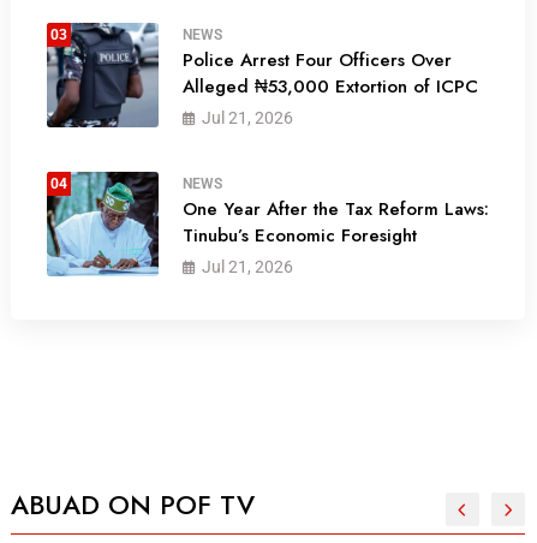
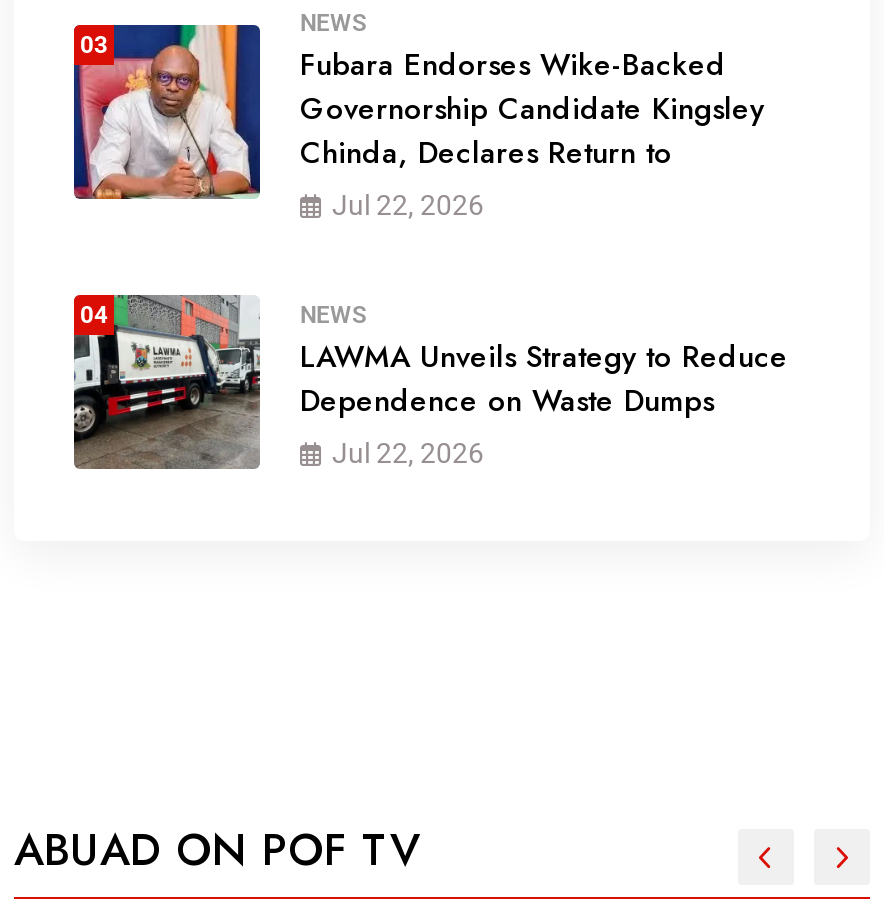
- [image]
- Police Arrest Four Officers Over
- Alleged ₦53,000 Extortion of ICPC
- Jul 21, 2026
+ [image]
+ Fubara Endorses Wike-Backed
+ Governorship Candidate Kingsley
+ Chinda, Declares Return to
+ Jul 22, 2026

- [image]
- One Year After the Tax Reform Laws:
- Tinubu’s Economic Foresight
- Jul 21, 2026
+ [image]
+ LAWMA Unveils Strategy to Reduce
+ Dependence on Waste Dumps
+ Jul 22, 2026
